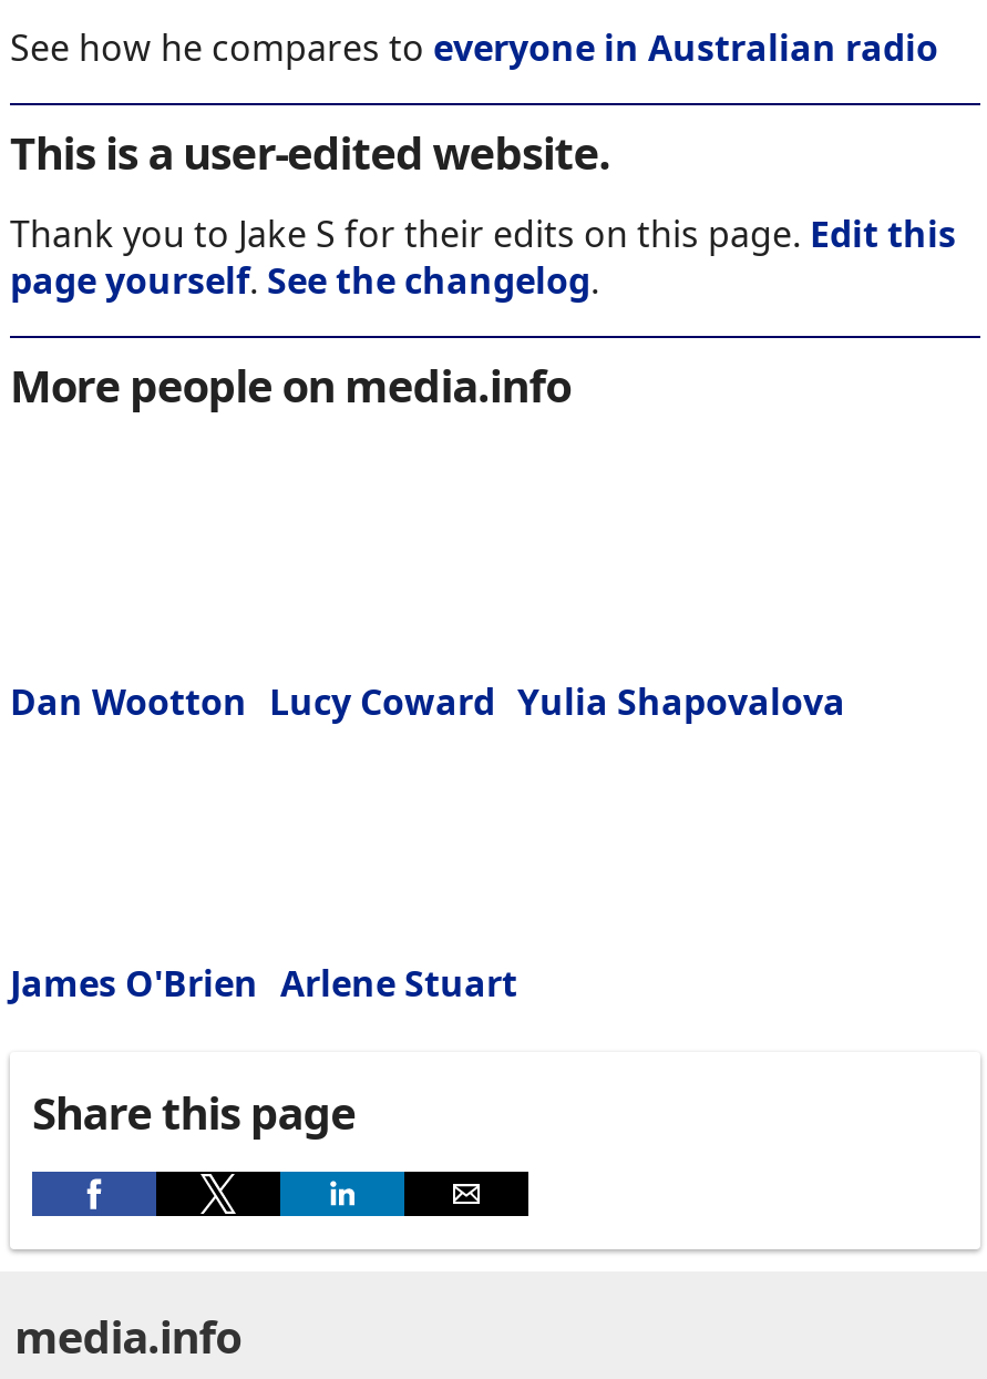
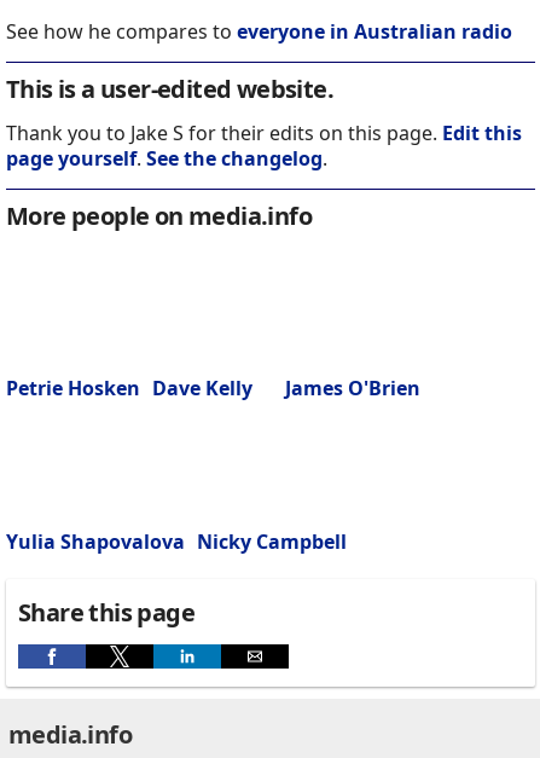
- Dan Wootton Lucy Coward Yulia Shapovalova
+ Petrie Hosken Dave Kelly
+ James O'Brien

- James O'Brien Arlene Stuart
+ Yulia Shapovalova Nicky Campbell
